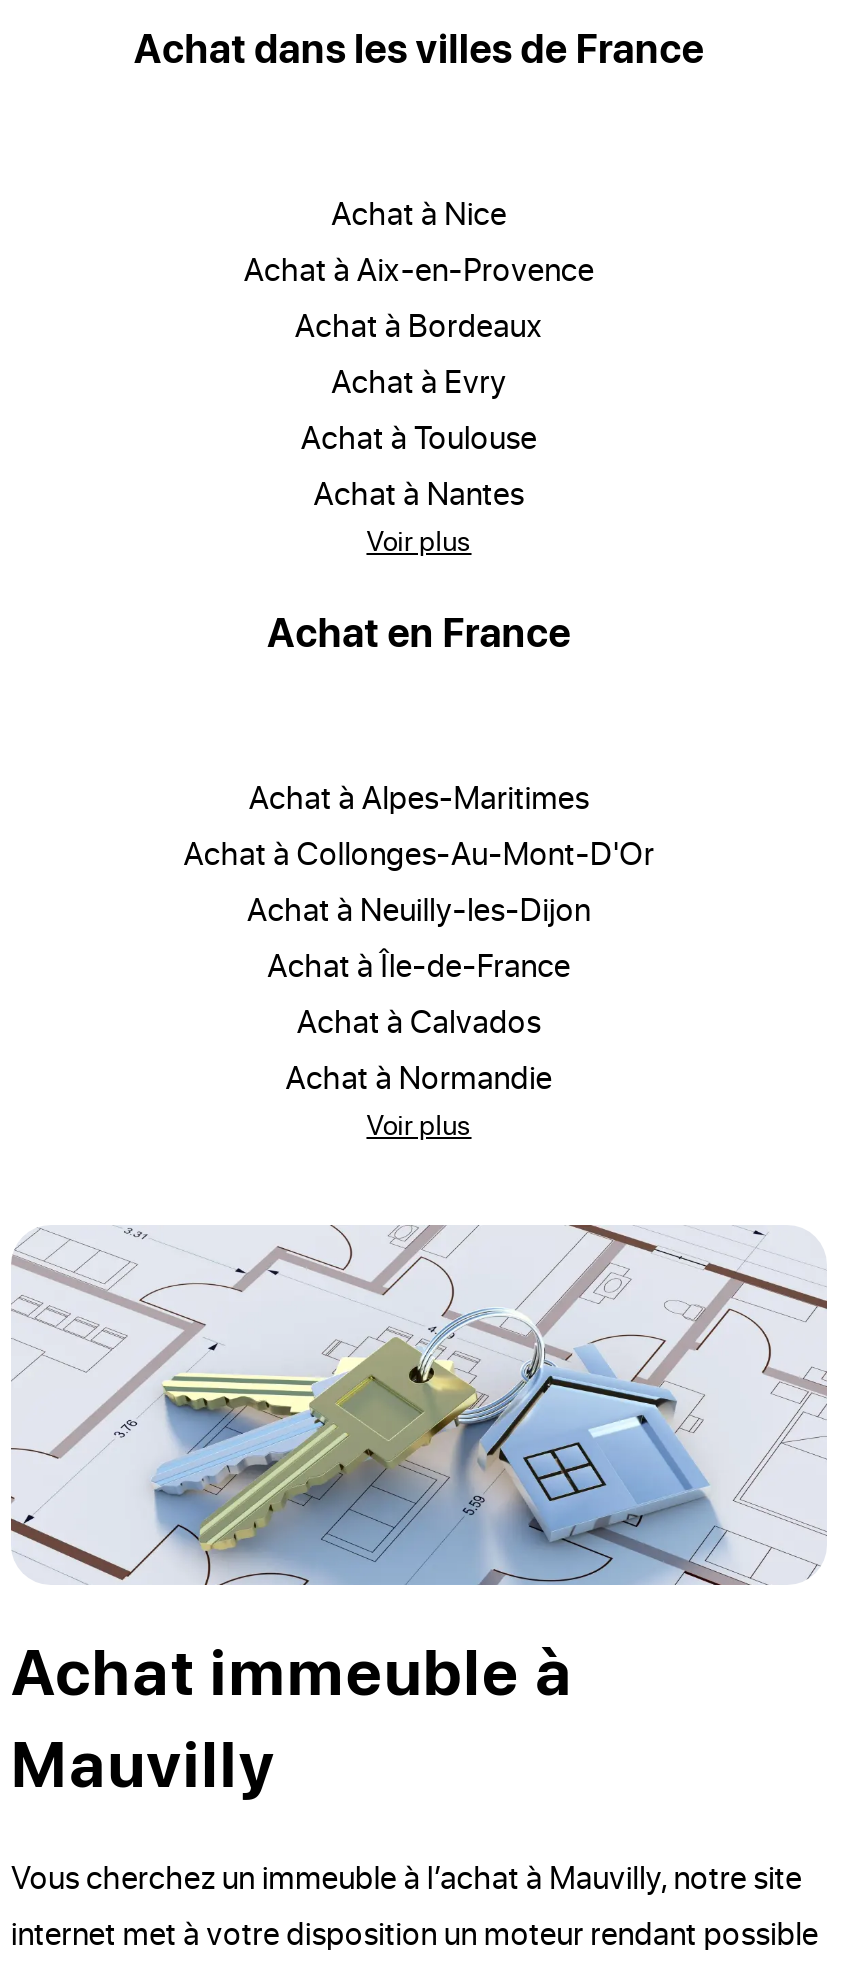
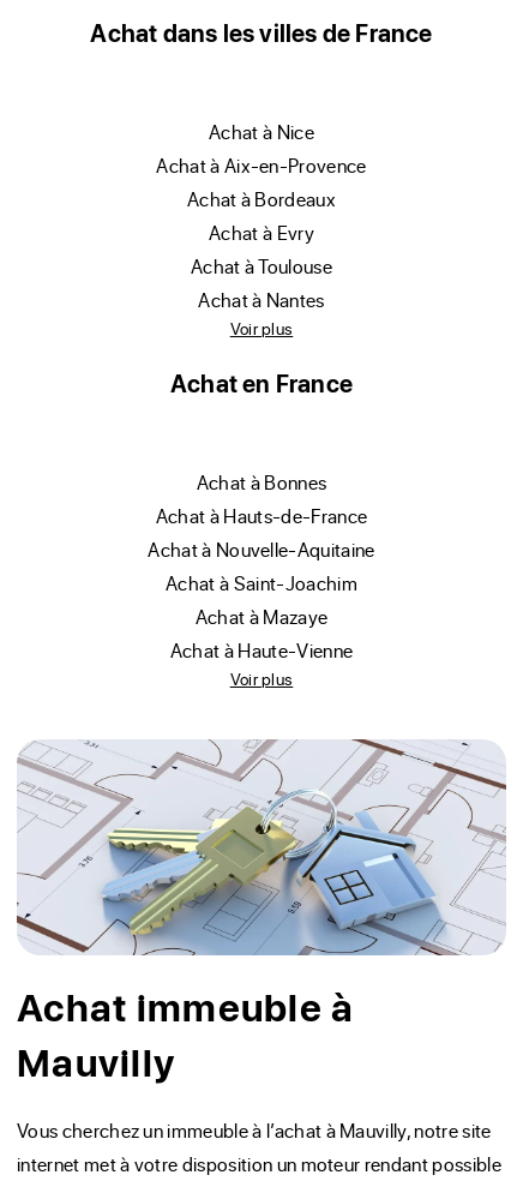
- achat à Alpes-Maritimes
+ achat à Bonnes

- achat à Collonges-Au-Mont-D'Or
+ achat à Hauts-de-France

- achat à Neuilly-les-Dijon
+ achat à Nouvelle-Aquitaine

- achat à Île-de-France
+ achat à Saint-Joachim

- achat à Calvados
+ achat à Mazaye

- achat à Normandie
+ achat à Haute-Vienne
